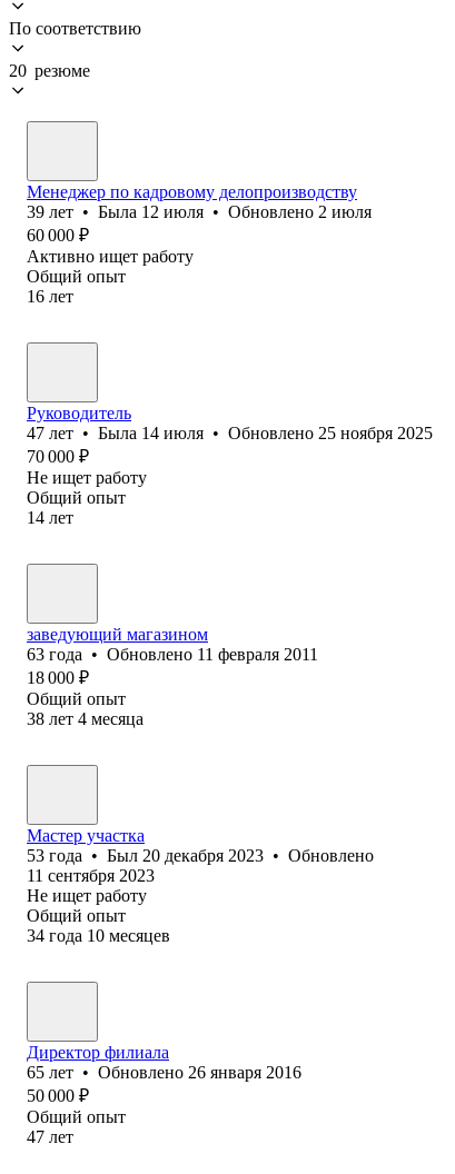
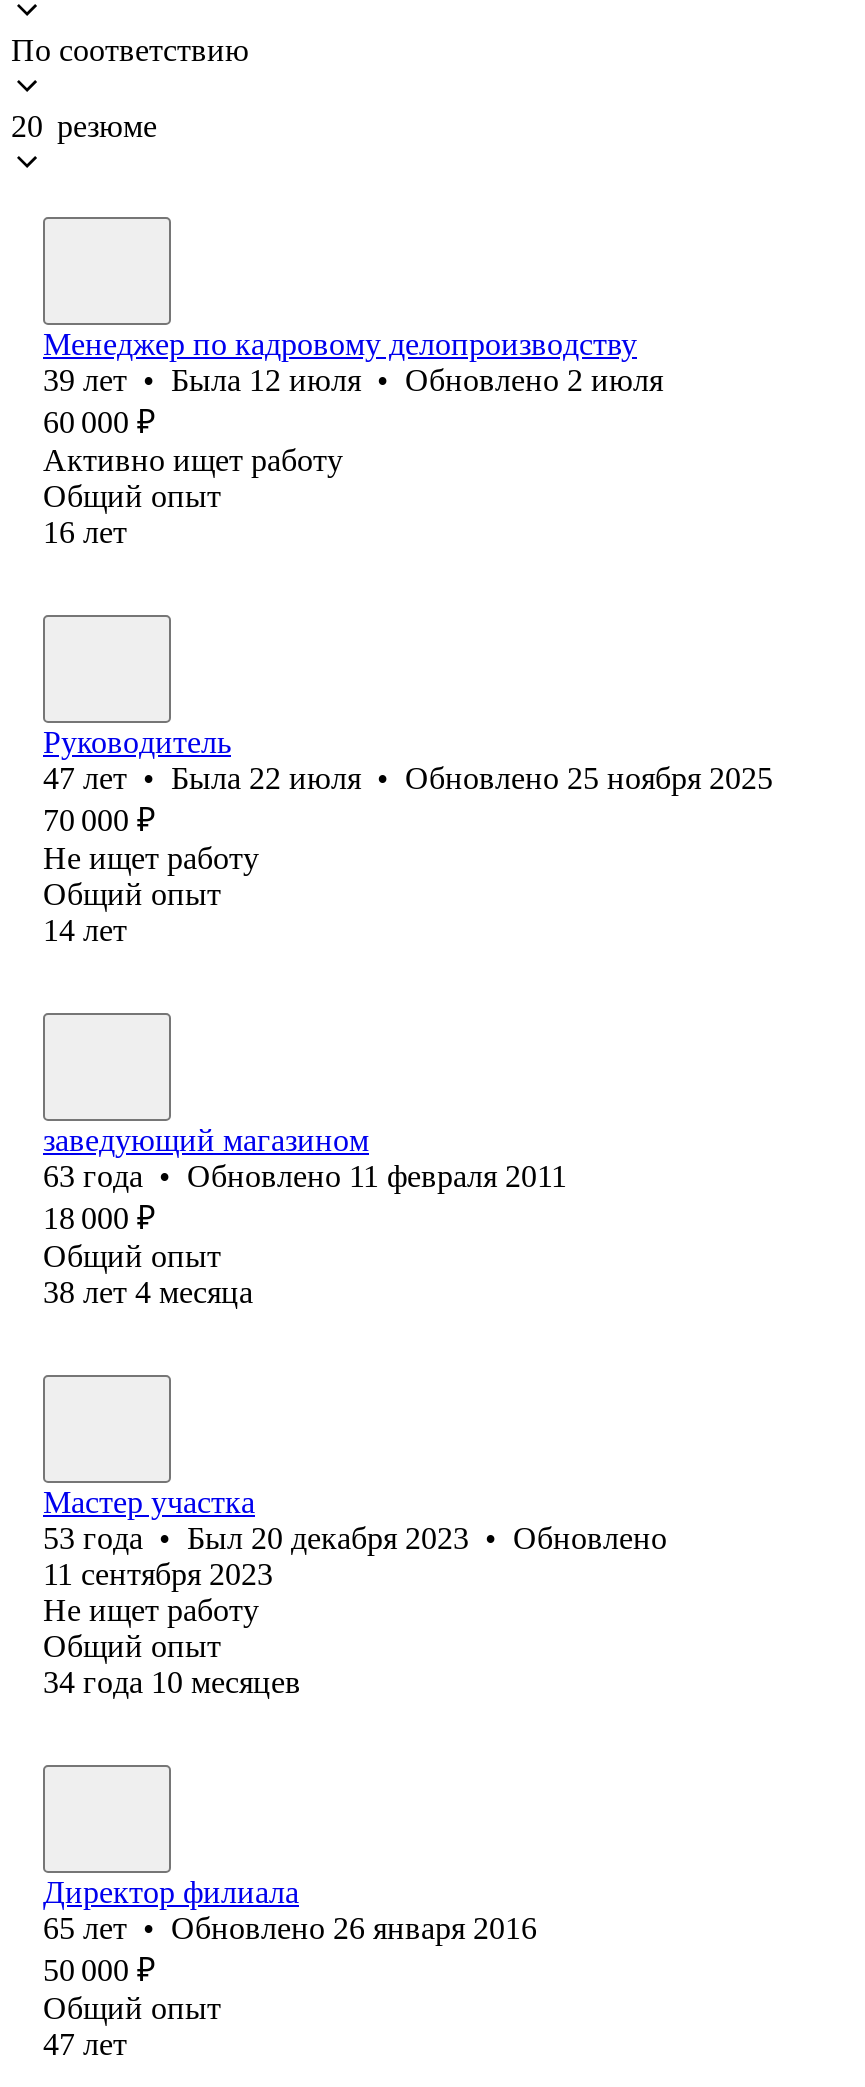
- 47 лет • Была 14 июля • Обновлено 25 ноября 2025
+ 47 лет • Была 22 июля • Обновлено 25 ноября 2025
